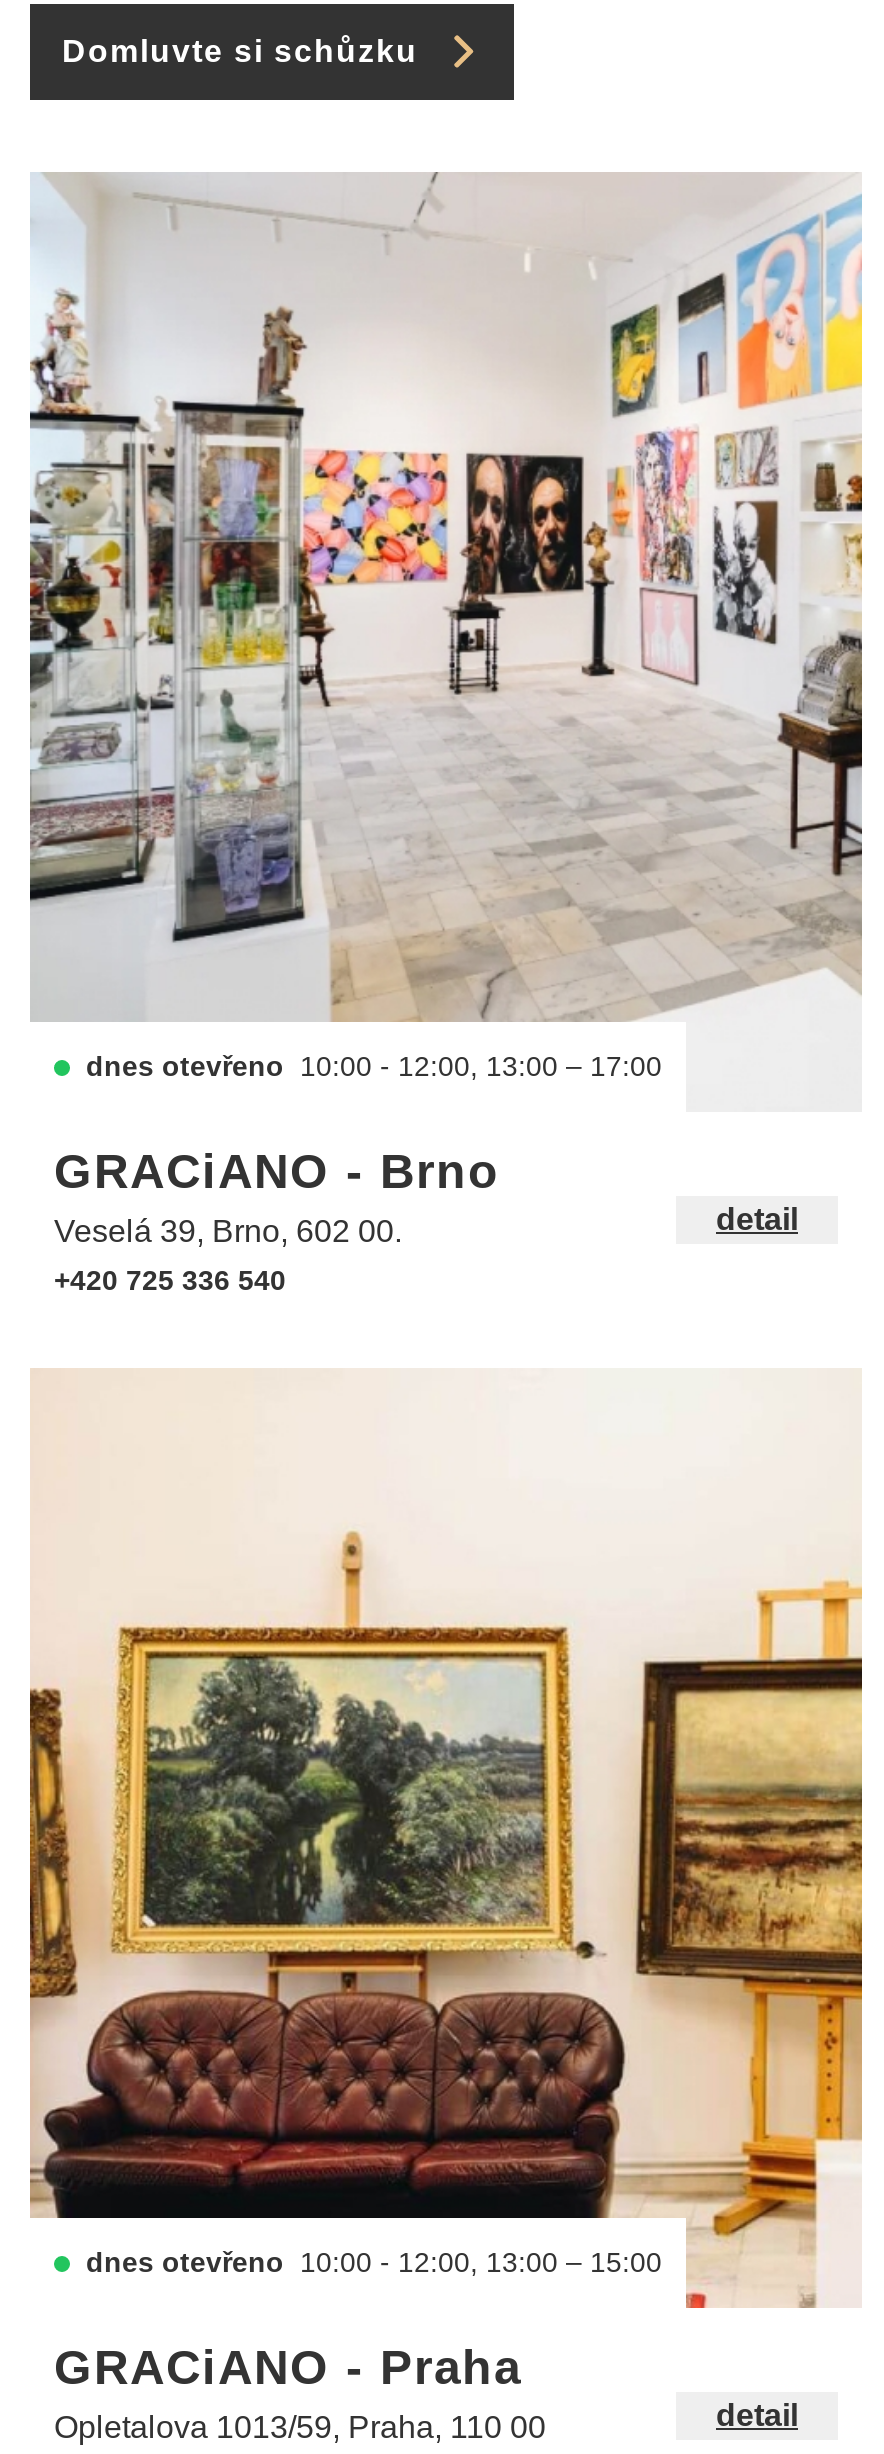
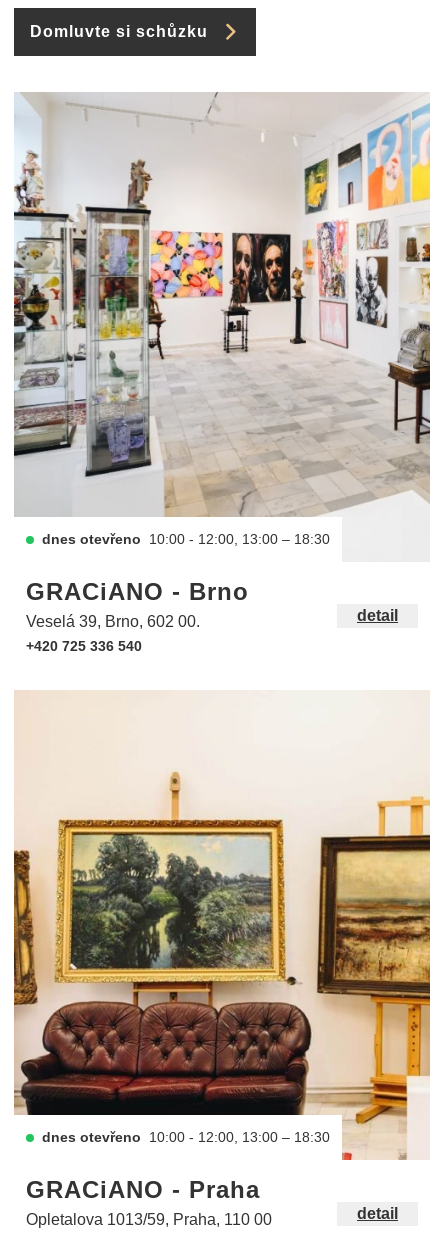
- dnes otevřeno 10:00 - 12:00, 13:00 – 17:00
+ dnes otevřeno 10:00 - 12:00, 13:00 – 18:30

- dnes otevřeno 10:00 - 12:00, 13:00 – 15:00
+ dnes otevřeno 10:00 - 12:00, 13:00 – 18:30
